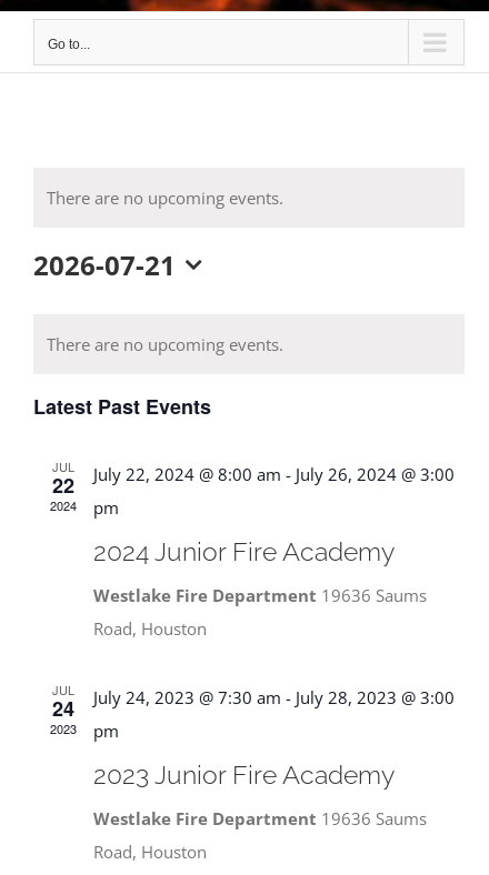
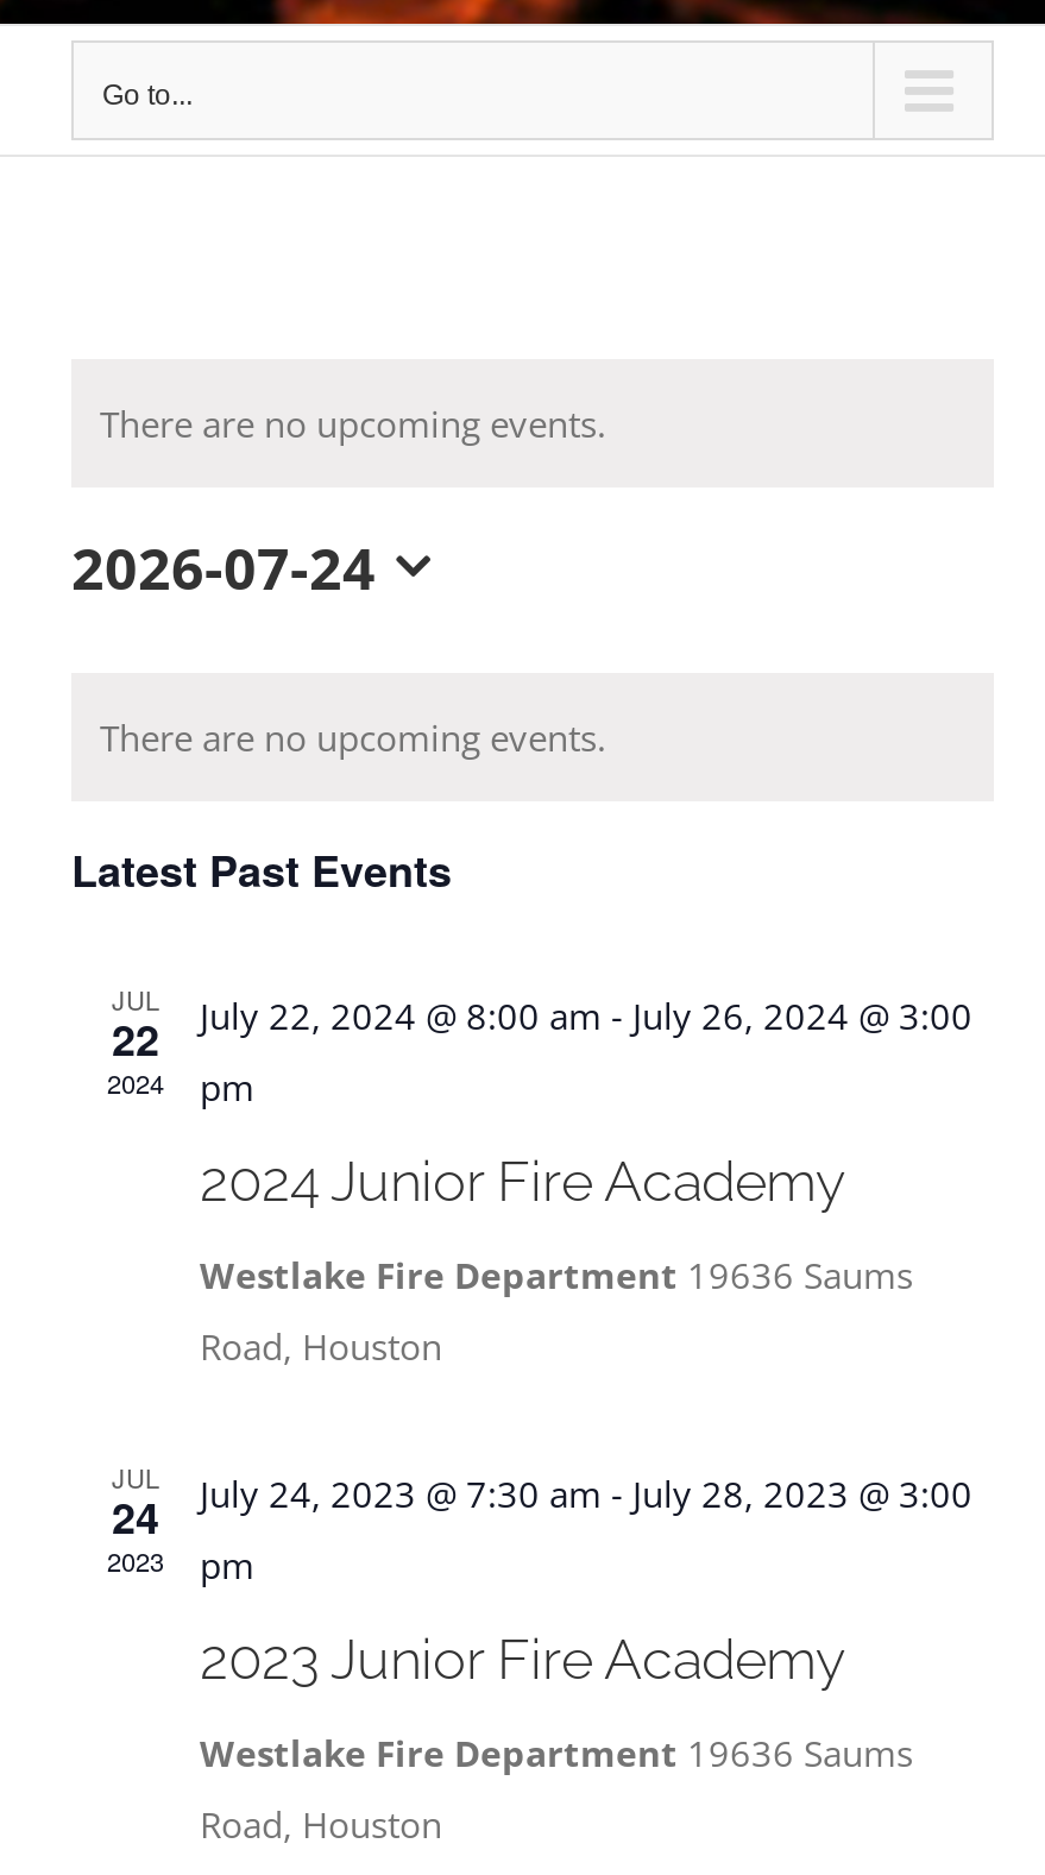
- 2026-07-21
+ 2026-07-24
